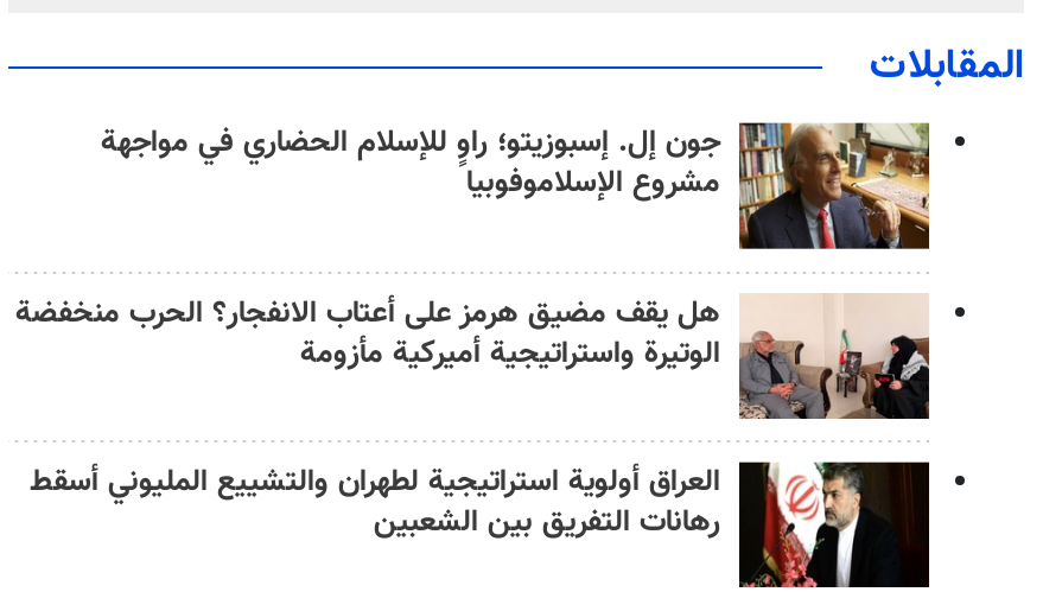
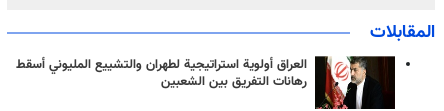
- [image]
- جون إل. إسبوزيتو؛ راوٍ للإسلام الحضاري في مواجهة
- مشروع الإسلاموفوبيا
- هل يقف مضيق هرمز على أعتاب الانفجار؟ الحرب منخفضة
- الوتيرة واستراتيجية أميركية مأزومة

- [image]
